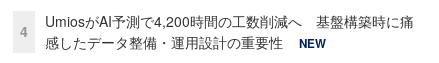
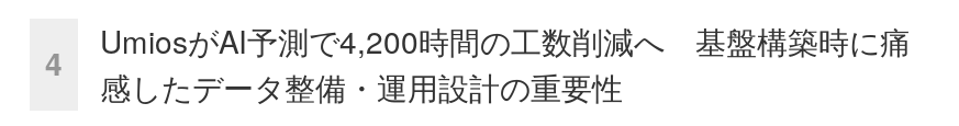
- NEW
